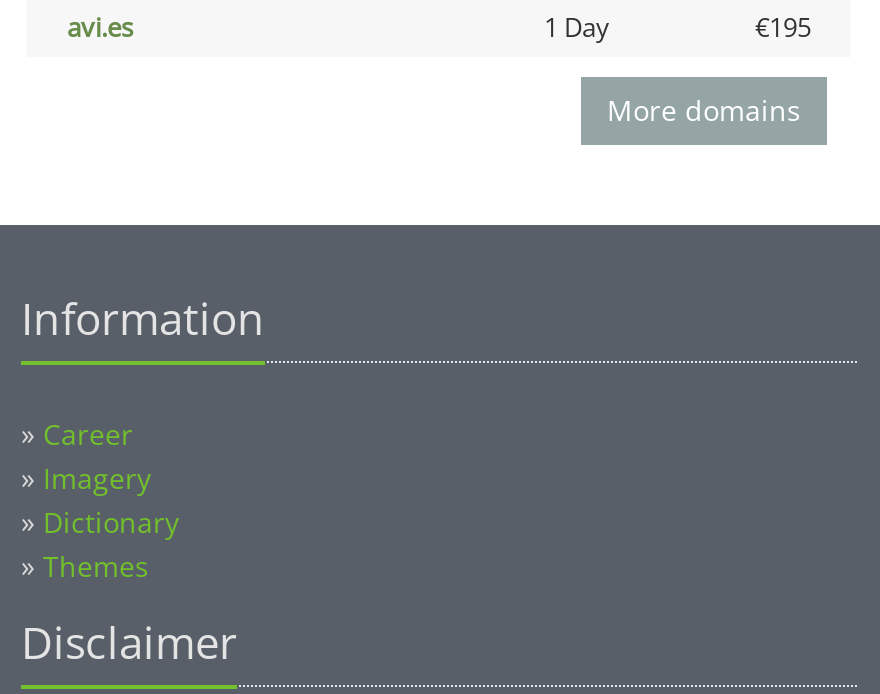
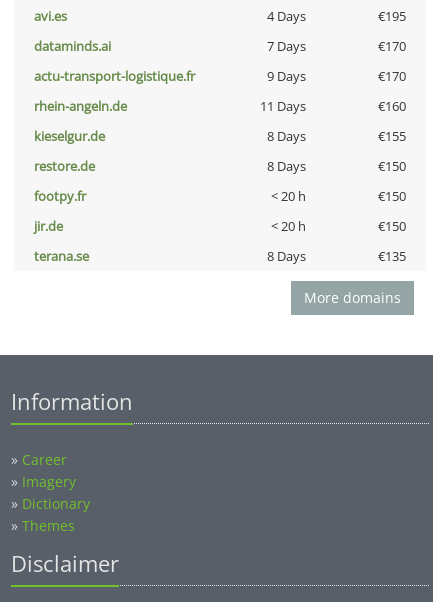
- 1 Day
+ 4 Days

+ dataminds.ai
+ 7 Days
+ €170
+ actu-transport-logistique.fr
+ 9 Days
+ €170
+ rhein-angeln.de
+ 11 Days
+ €160
+ kieselgur.de
+ 8 Days
+ €155
+ restore.de
+ 8 Days
+ €150
+ footpy.fr
+ < 20 h
+ €150
+ jir.de
+ < 20 h
+ €150
+ terana.se
+ 8 Days
+ €135
